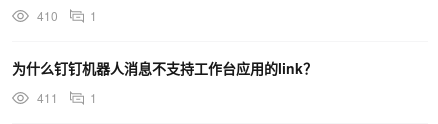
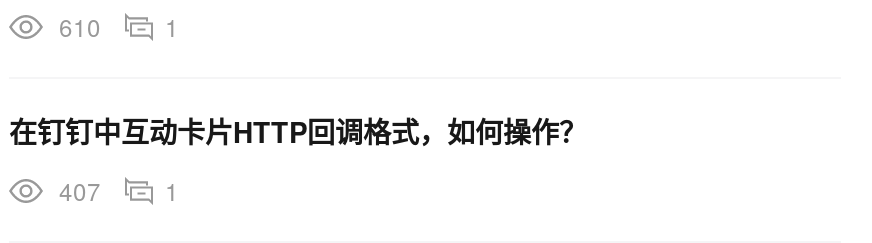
- 410 1
+ 610 1

- 为什么钉钉机器人消息不支持工作台应用的link？
+ 在钉钉中互动卡片HTTP回调格式，如何操作？

- 411 1
+ 407 1
